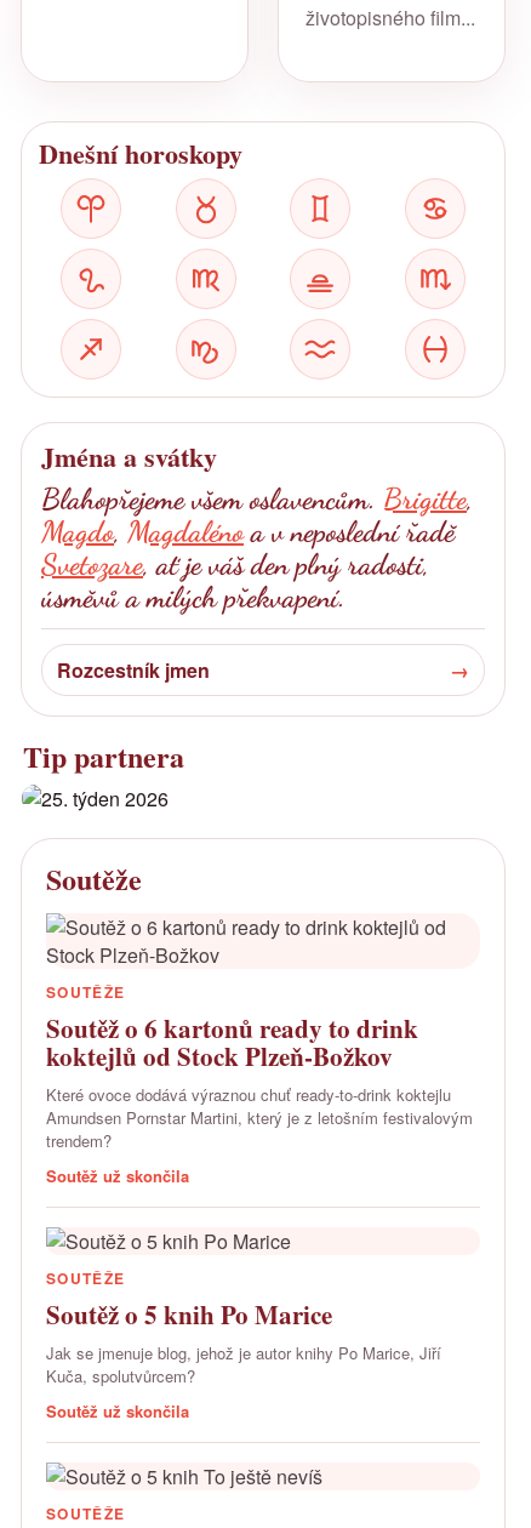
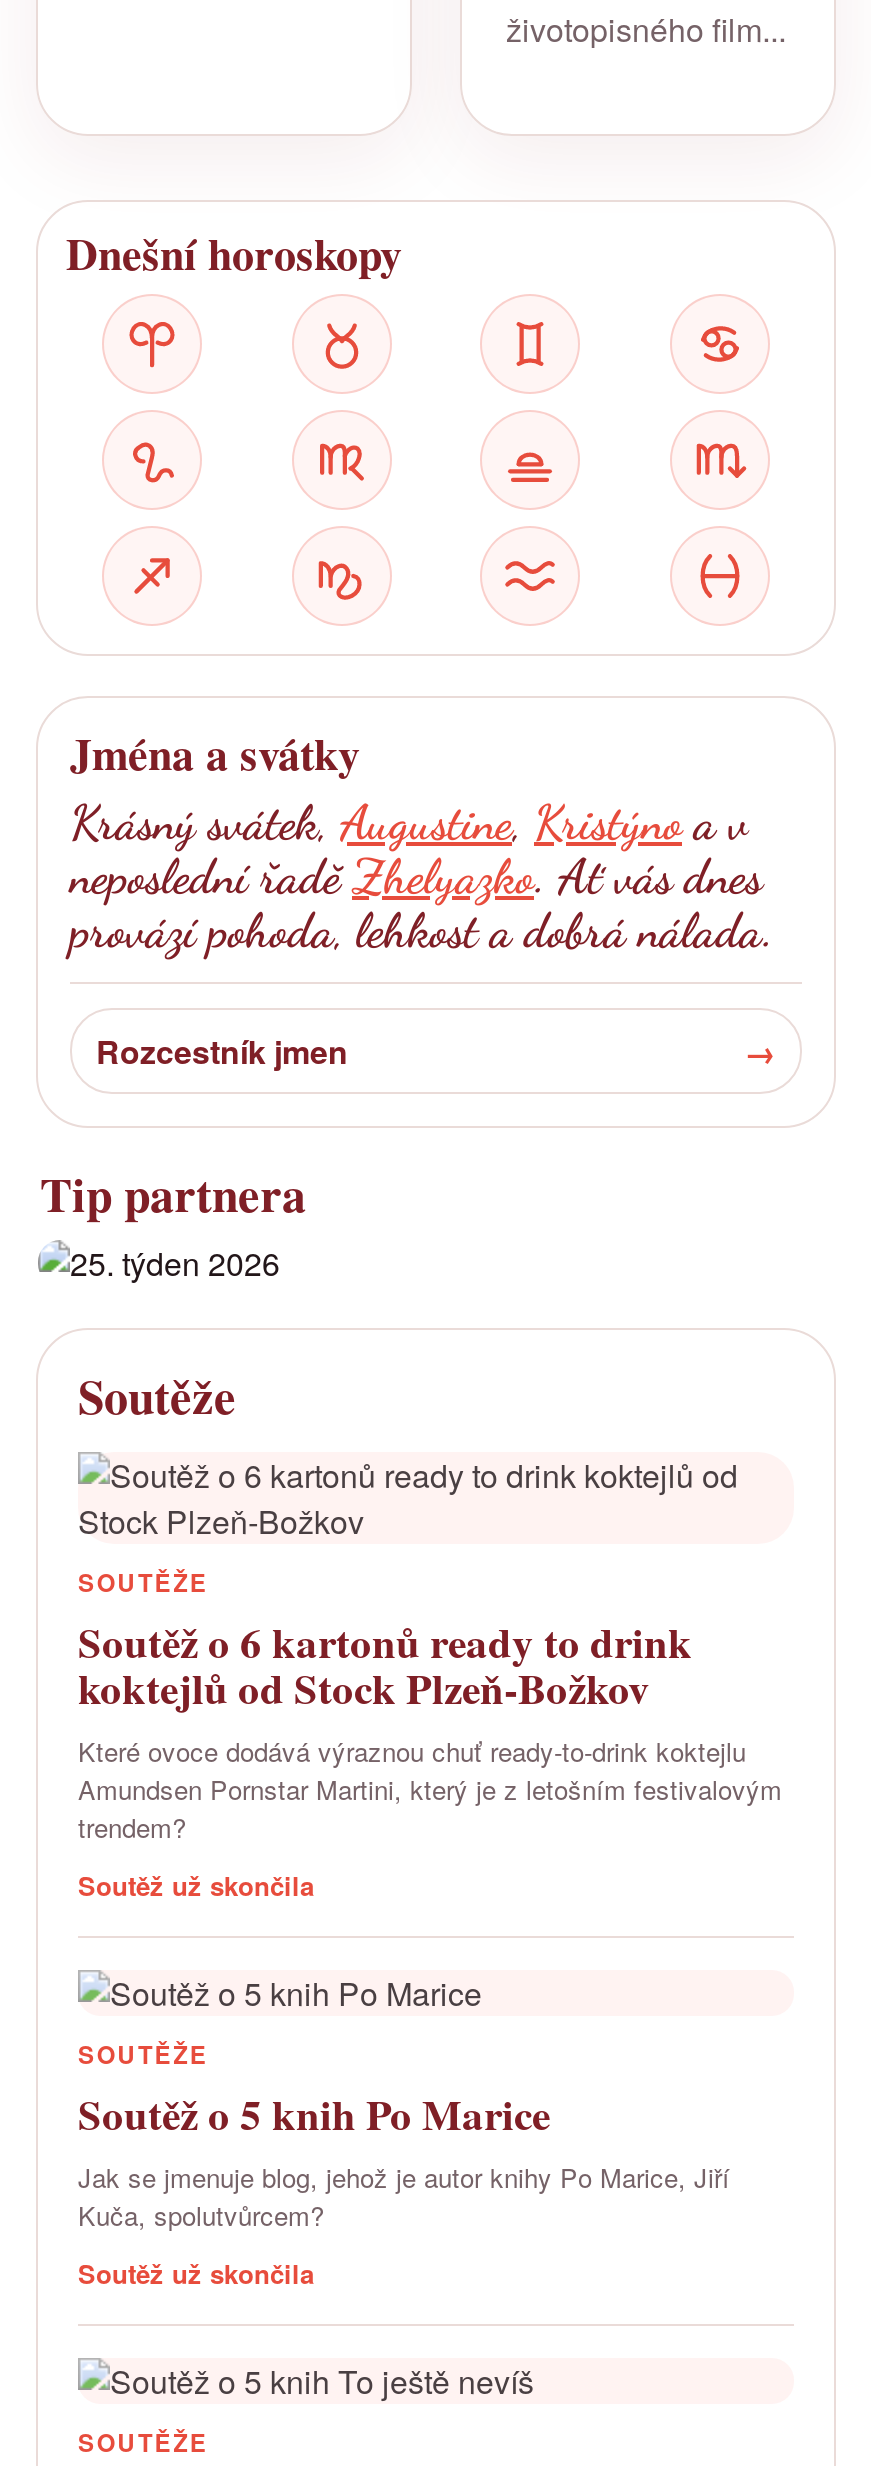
- Blahopřejeme všem oslavencům. Brigitte,
- Magdo, Magdalénoa v neposlední řadě
- Svetozare, ať je váš den plný radosti,
- úsměvů a milých překvapení.
+ Krásný svátek, Augustine, Kristýnoa v
+ neposlední řaděZhelyazko. Ať vás dnes
+ provází pohoda, lehkost a dobrá nálada.
